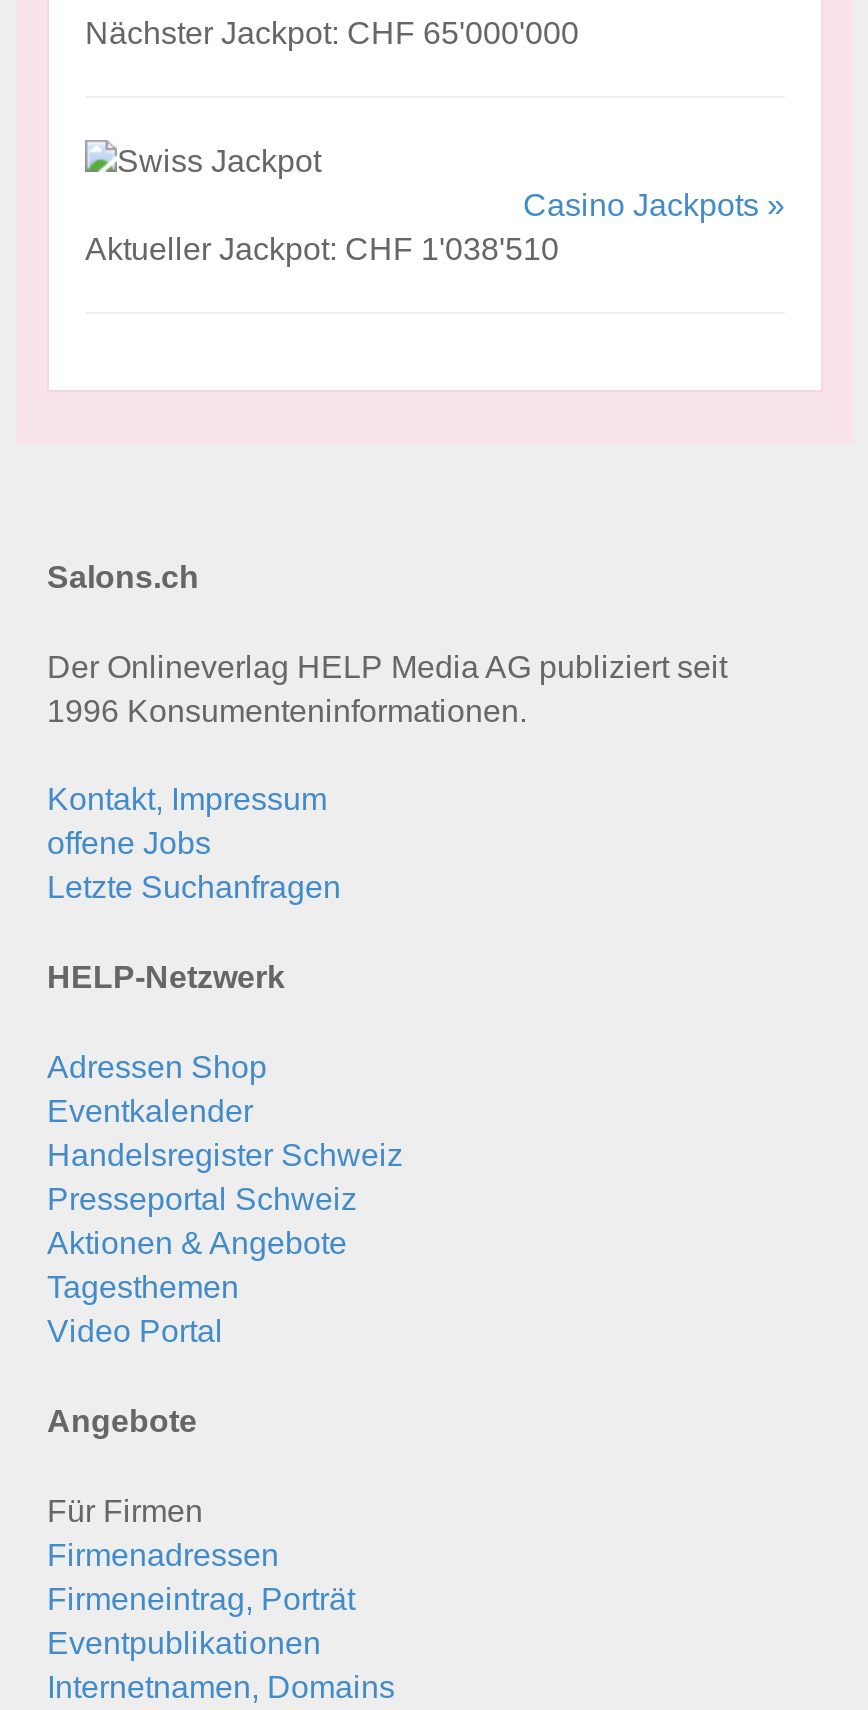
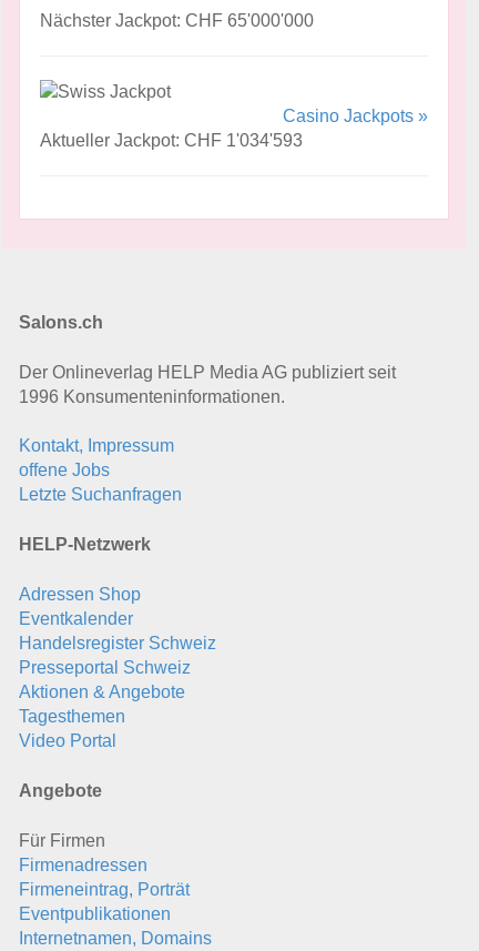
- Aktueller Jackpot: CHF 1'038'510
+ Aktueller Jackpot: CHF 1'034'593
